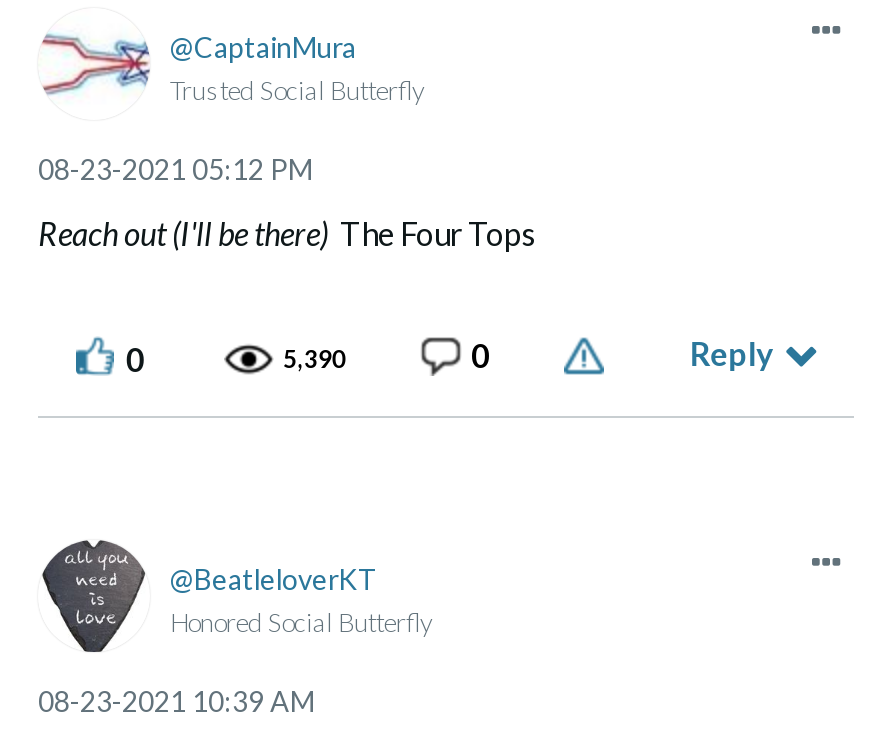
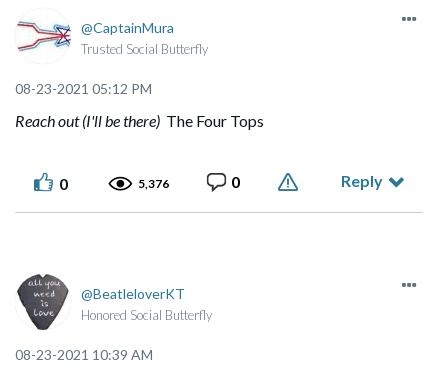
- 5,390
+ 5,376
